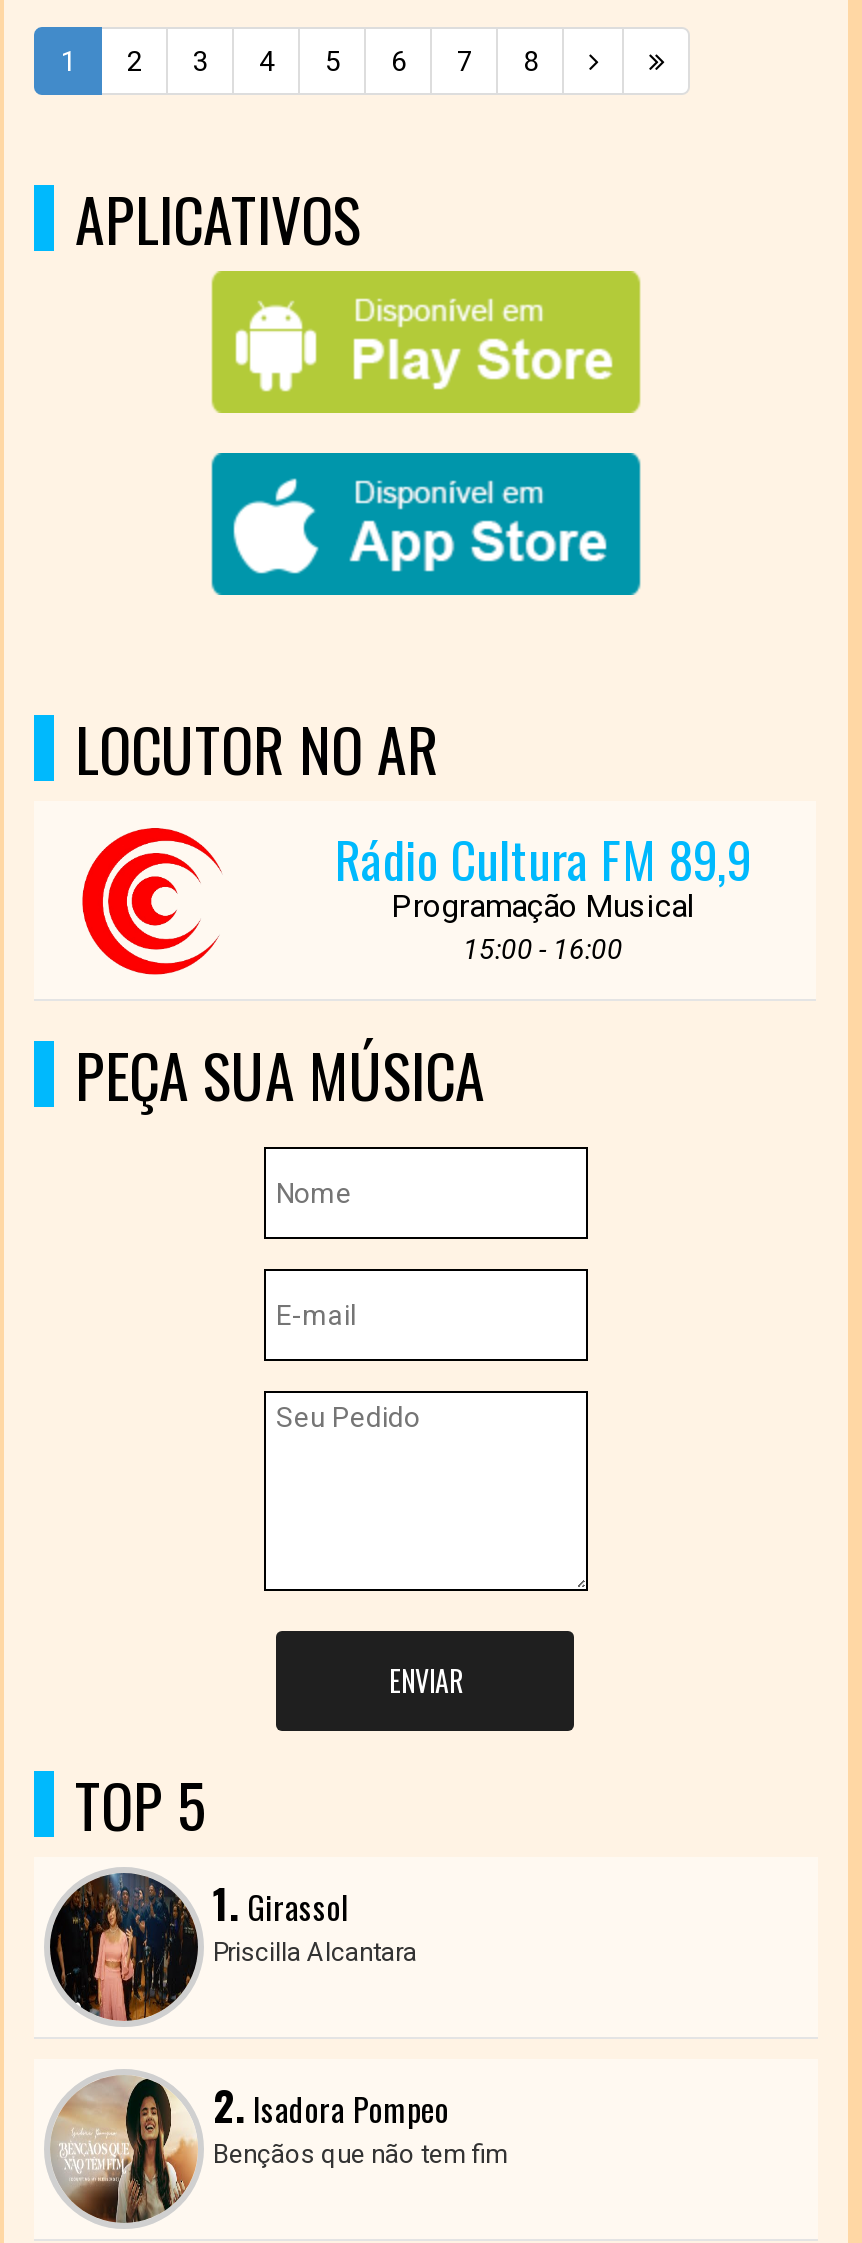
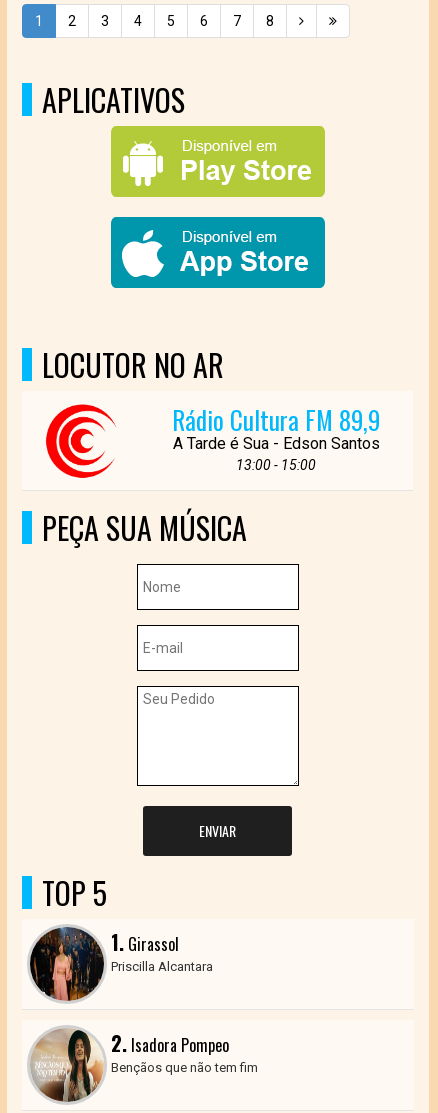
- Programação Musical
- 15:00 - 16:00
+ A Tarde é Sua - Edson Santos
+ 13:00 - 15:00
